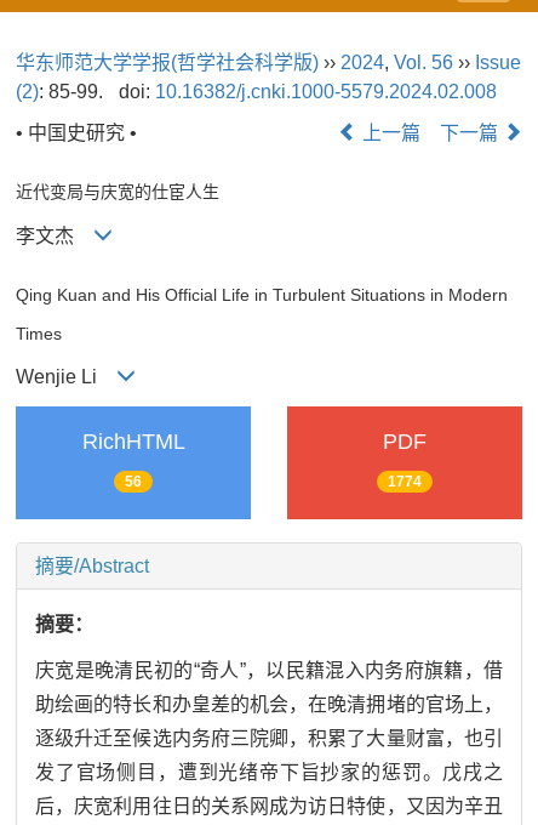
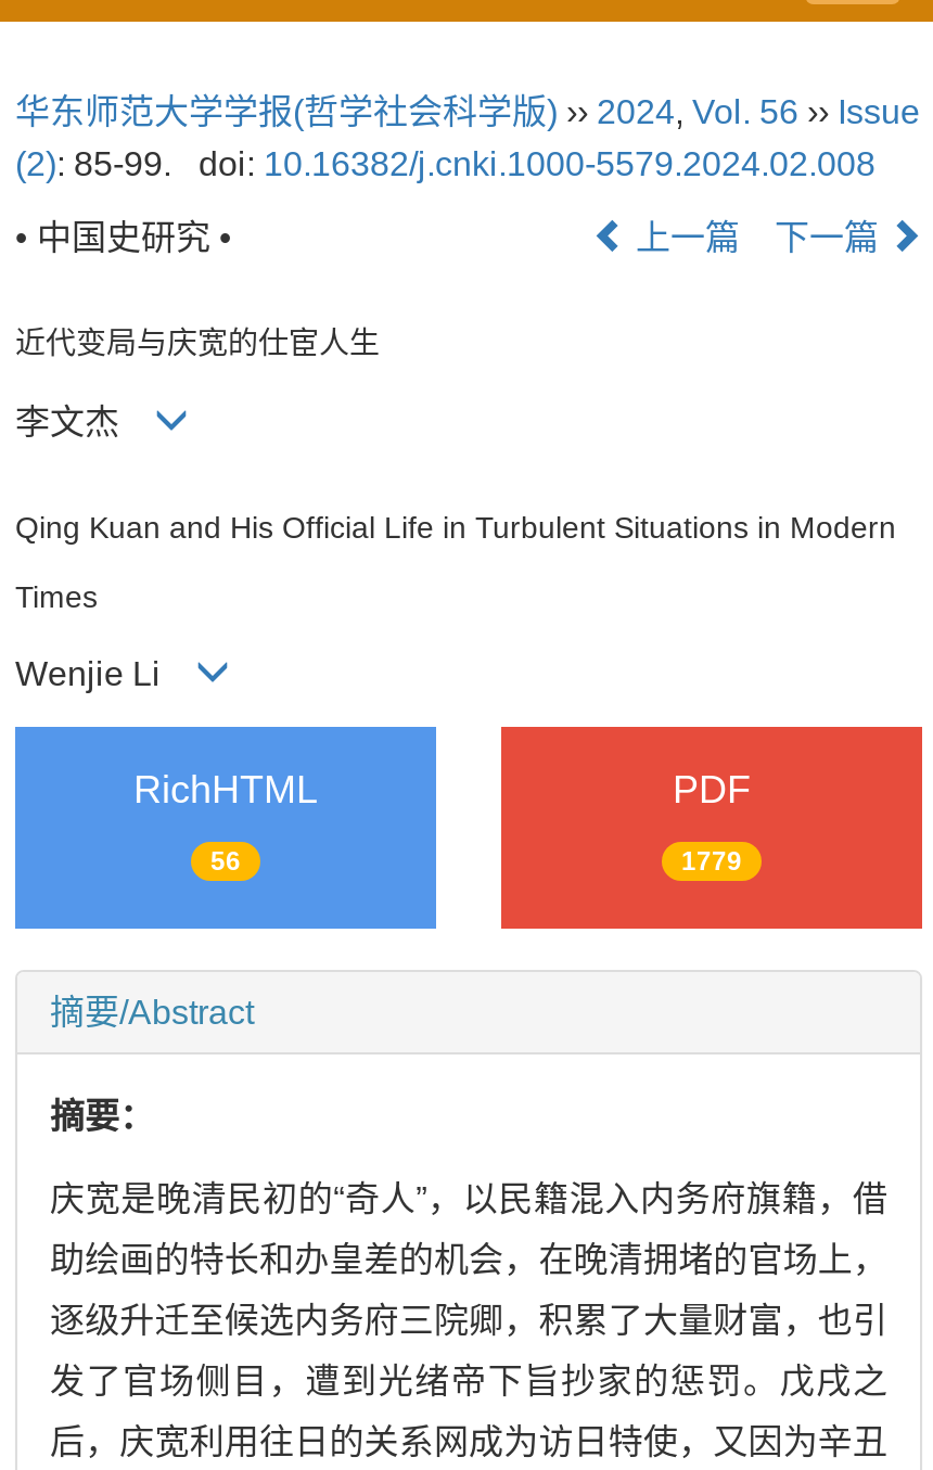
- 1774
+ 1779
